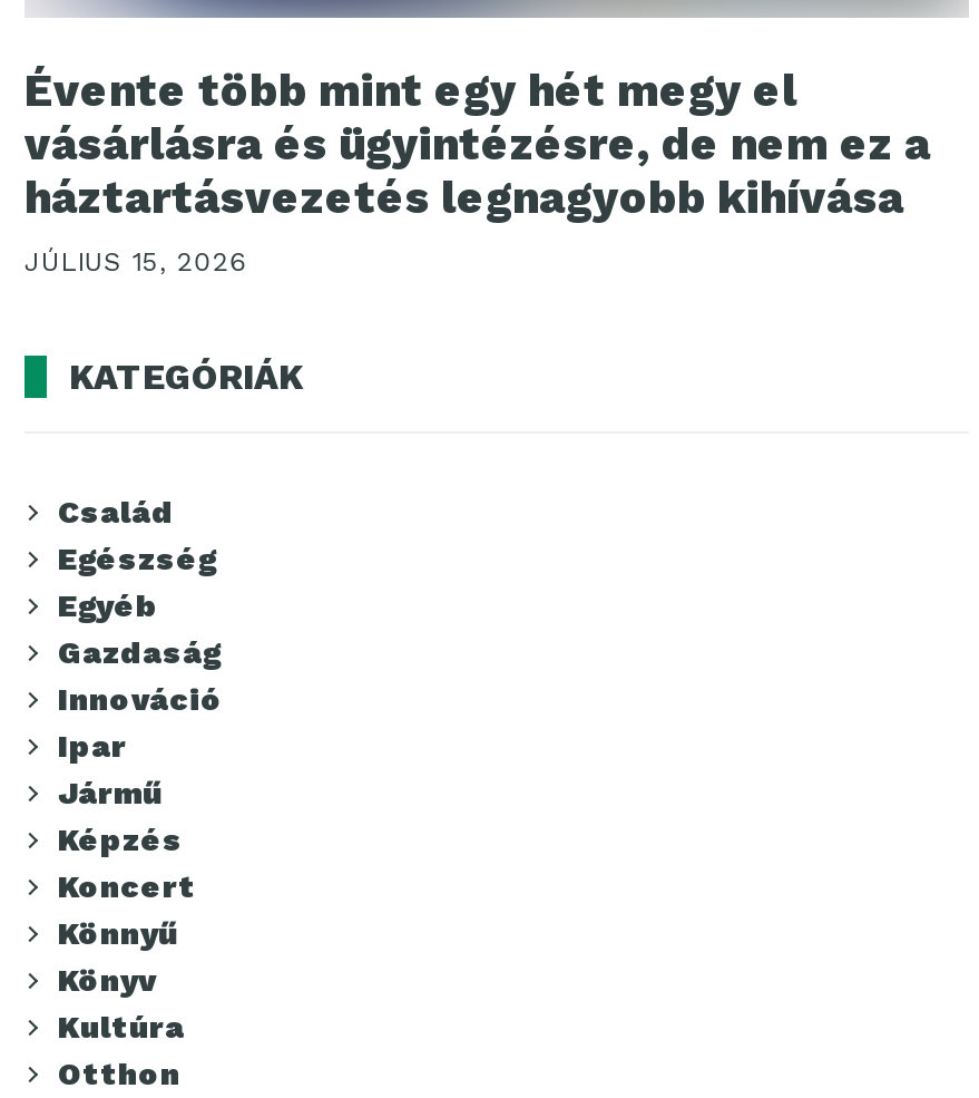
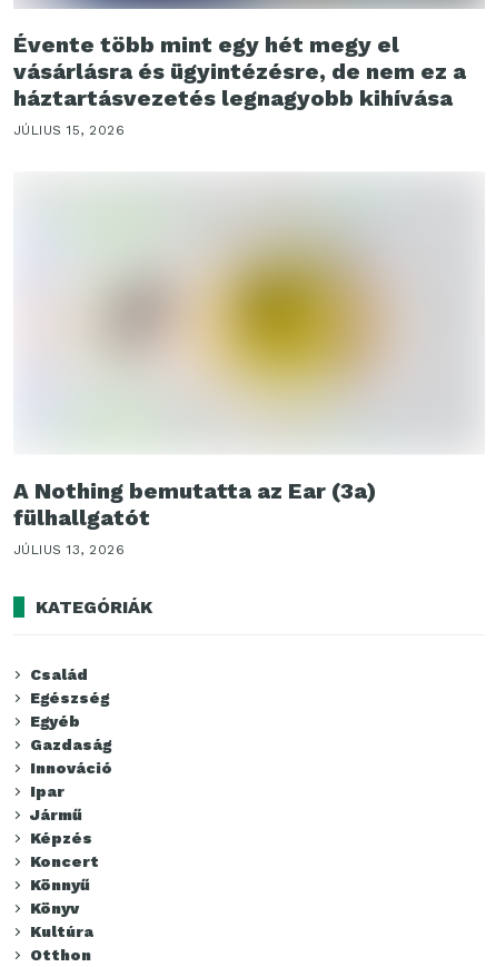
+ [image]
+ A Nothing bemutatta az Ear (3a)
+ fülhallgatót
+ JÚLIUS 13, 2026
